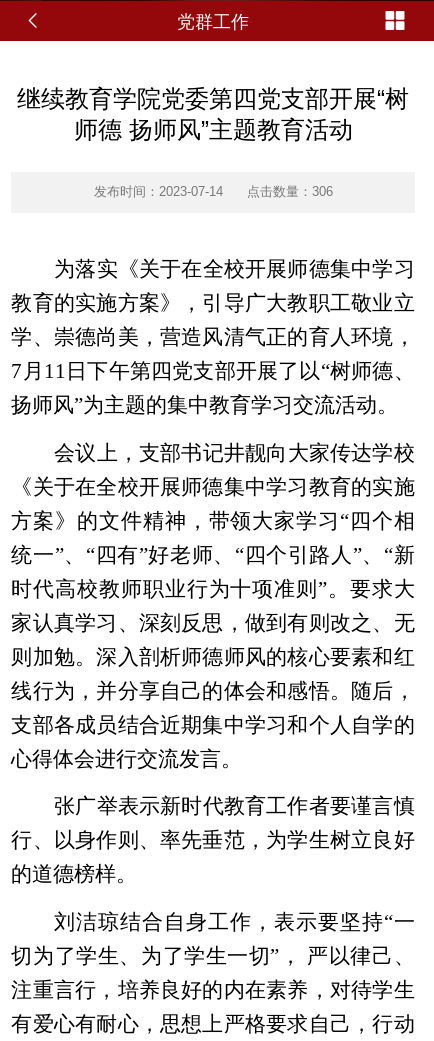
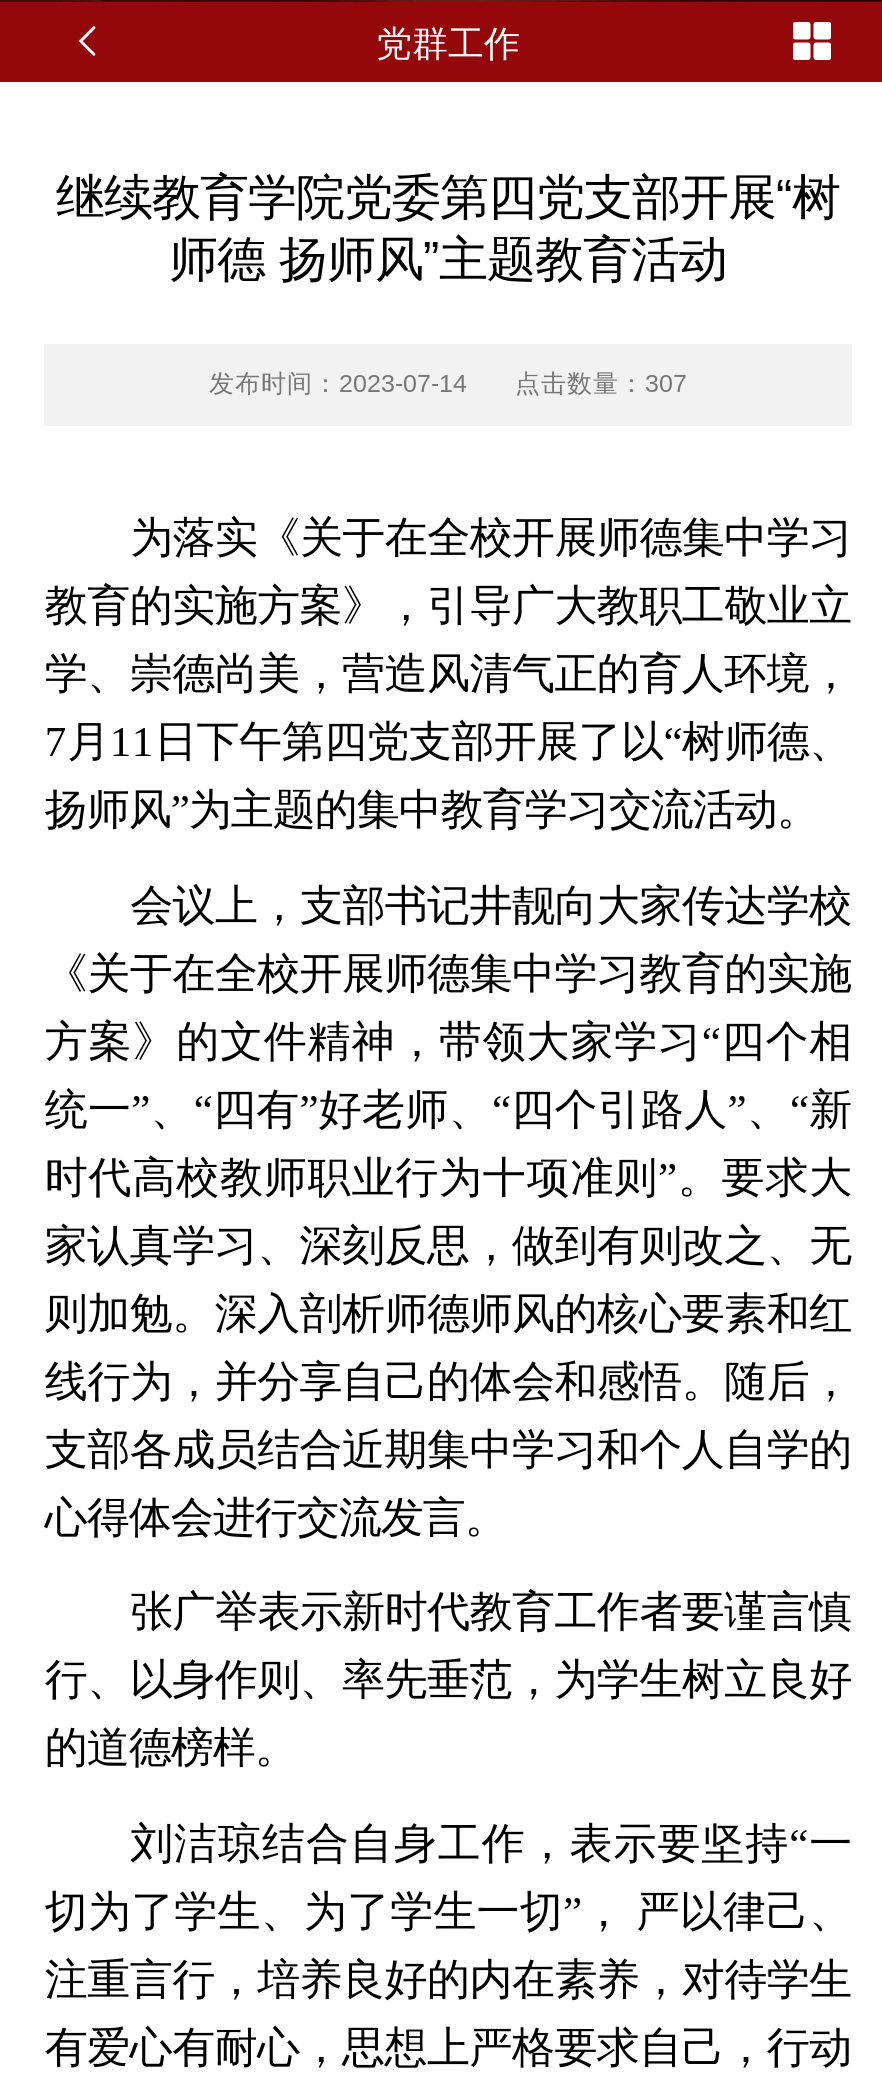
- 发布时间：2023-07-14 点击数量：306
+ 发布时间：2023-07-14 点击数量：307
